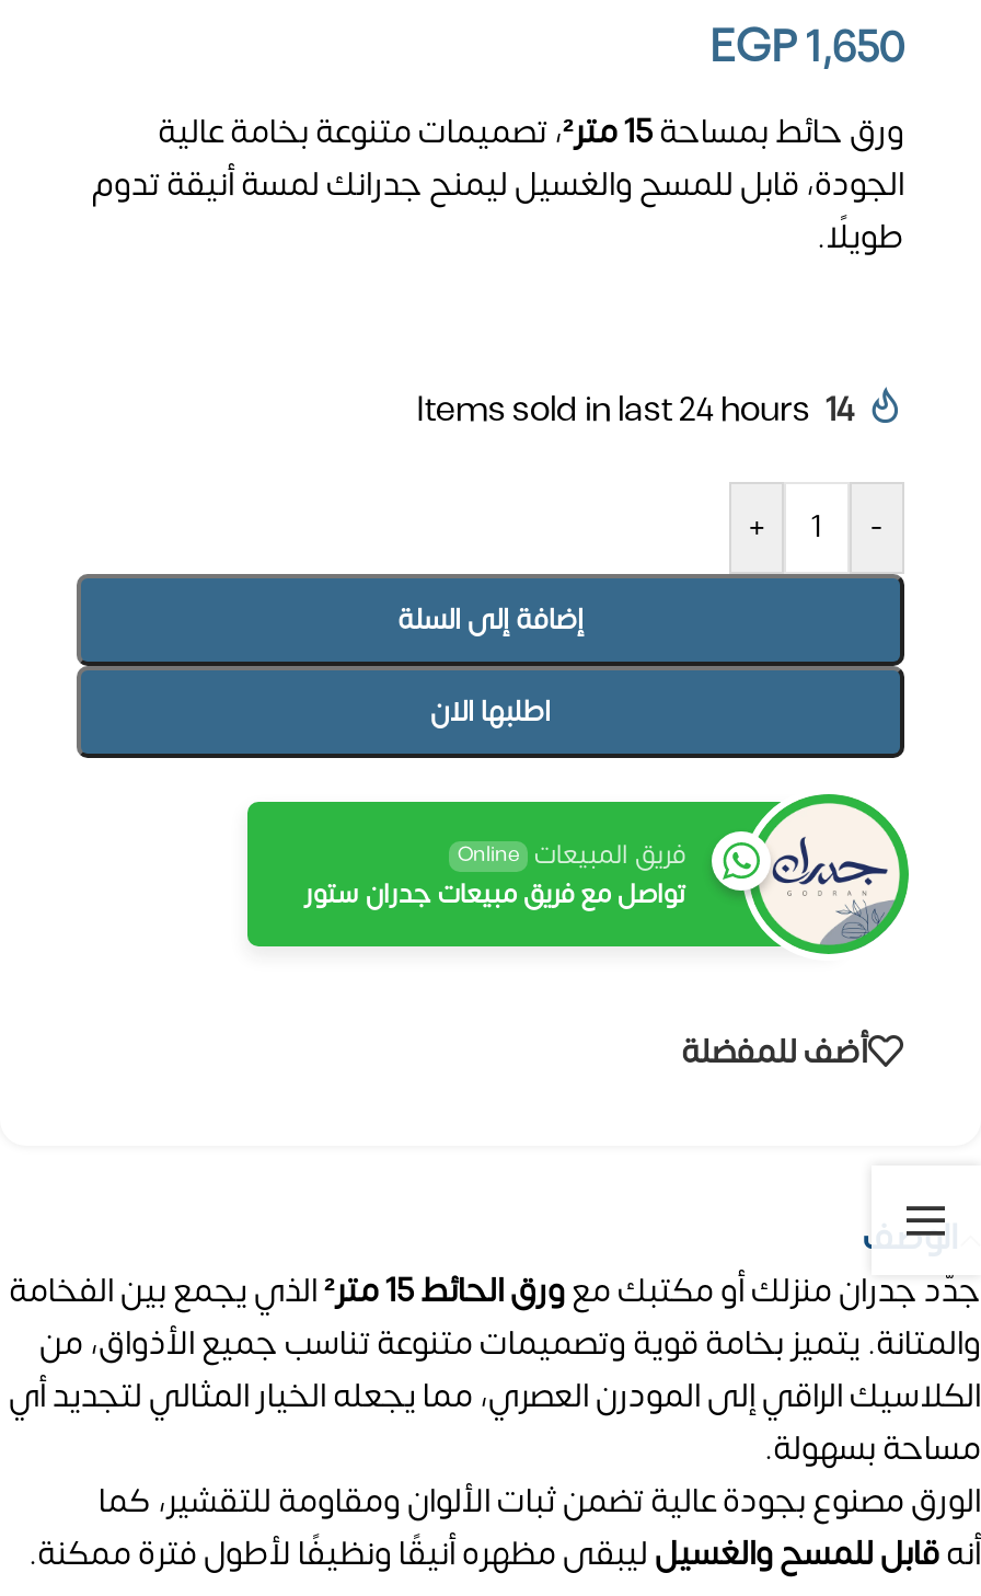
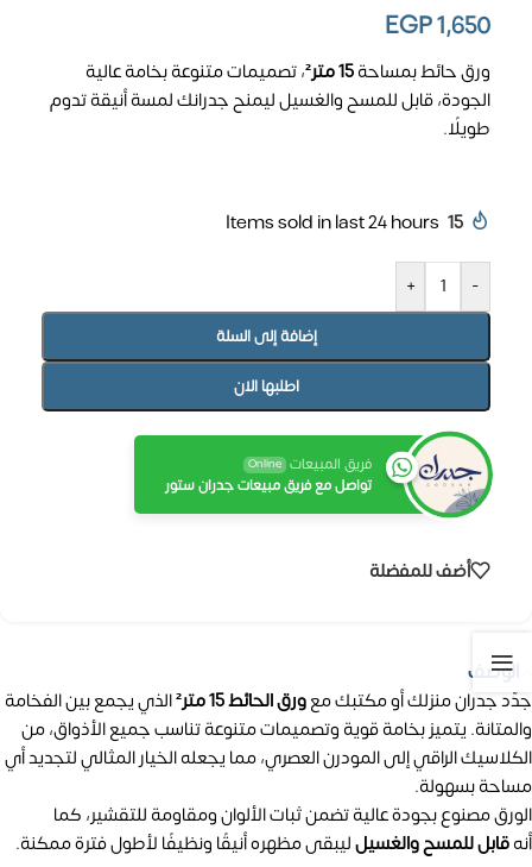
- Items sold in last 24 hours 14
+ Items sold in last 24 hours 15
